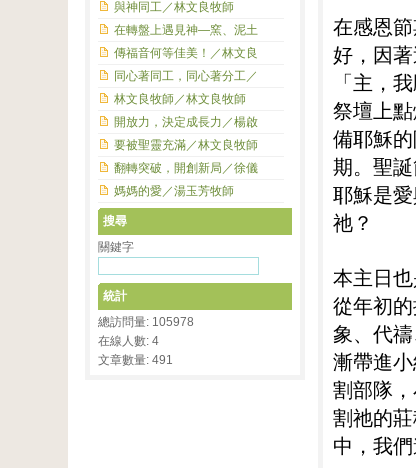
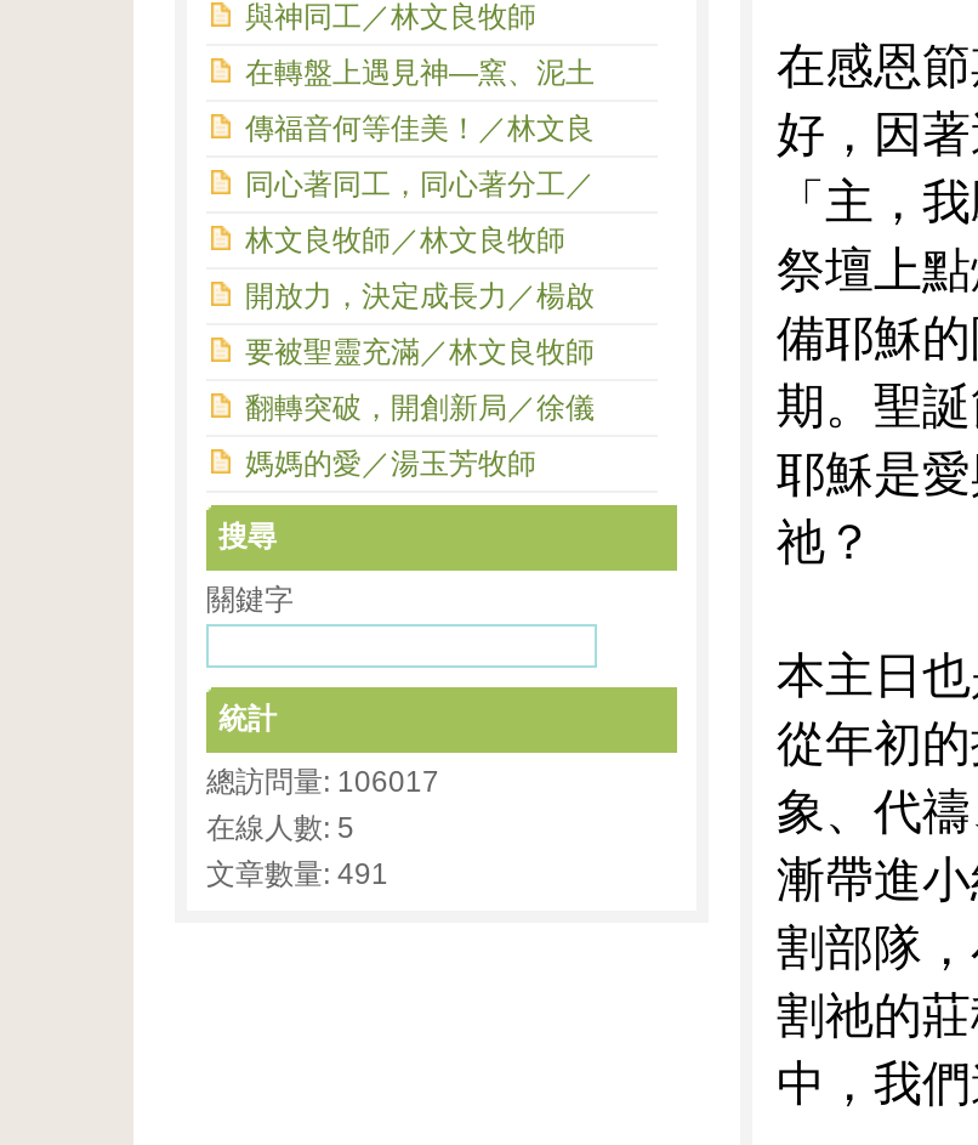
- 總訪問量: 105978
+ 總訪問量: 106017

- 在線人數: 4
+ 在線人數: 5
